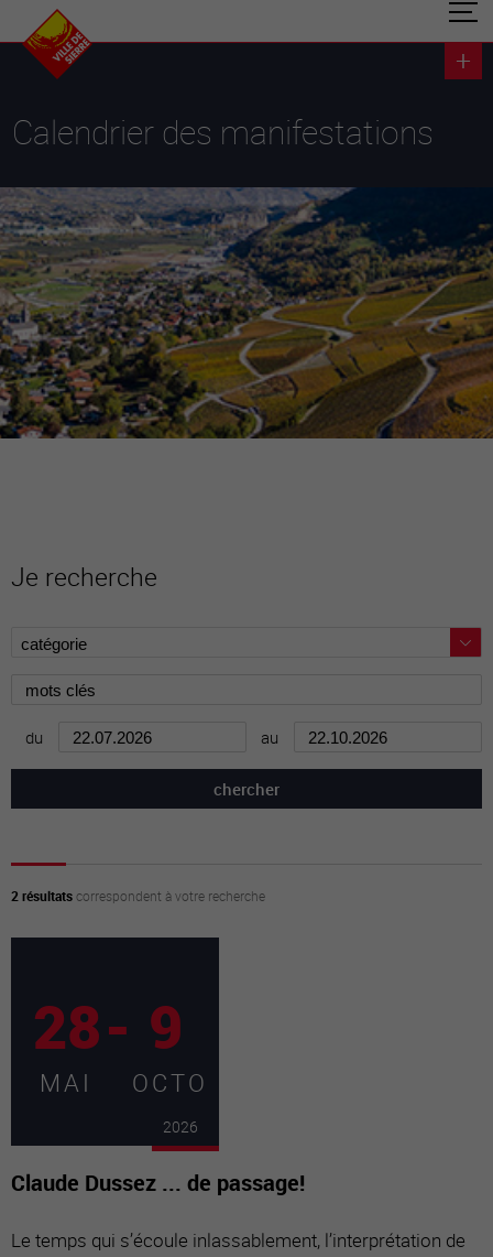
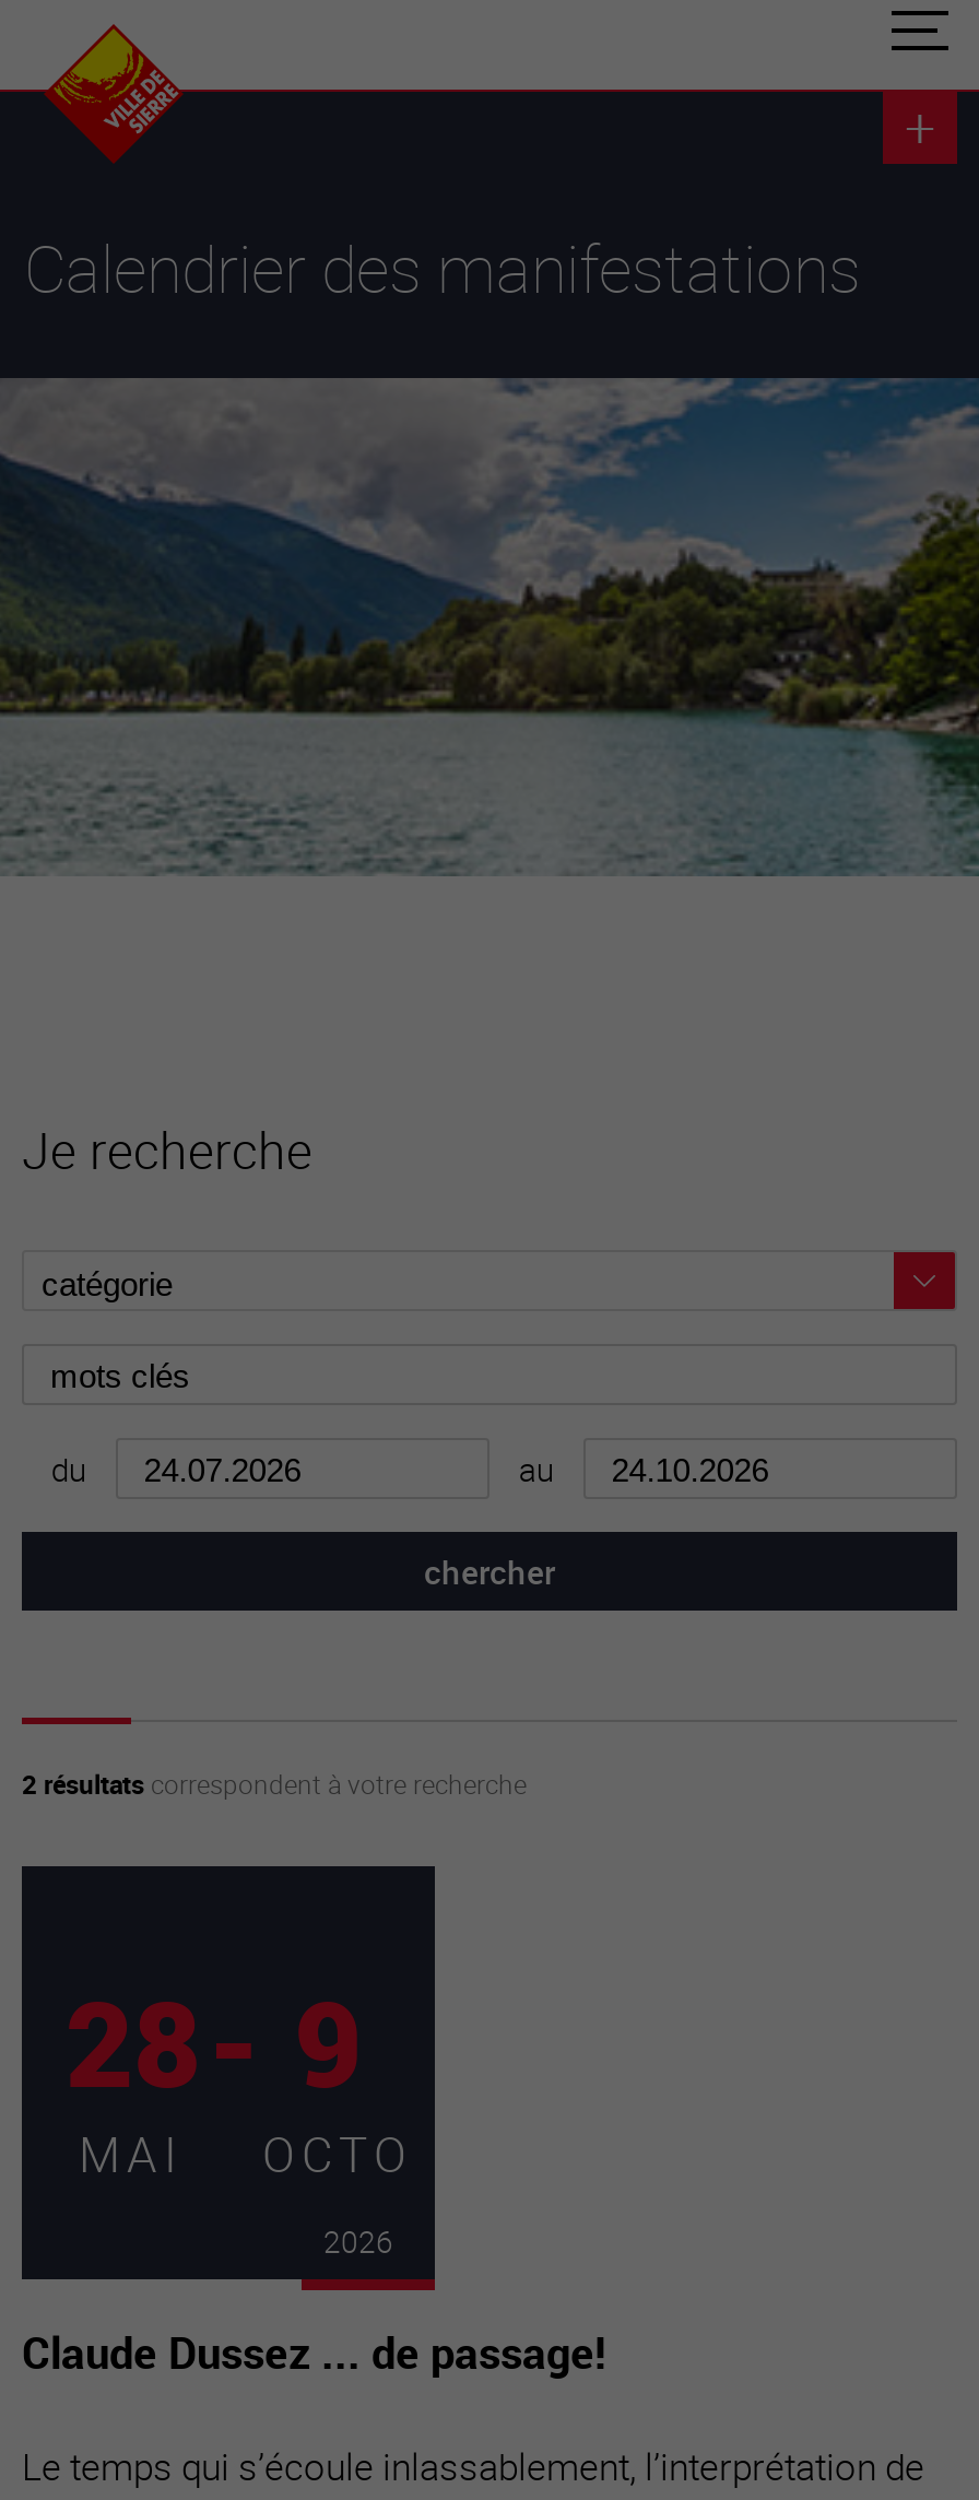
- [image]
+ [image]
